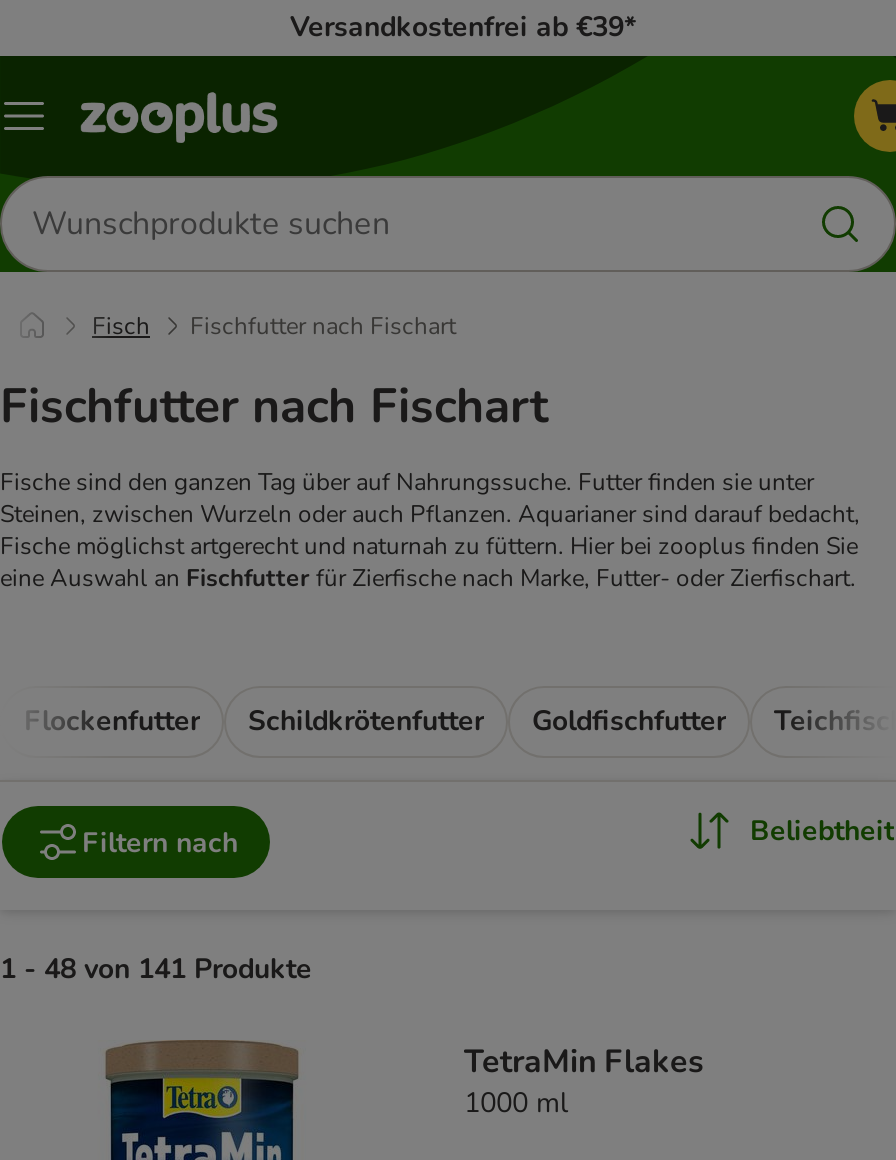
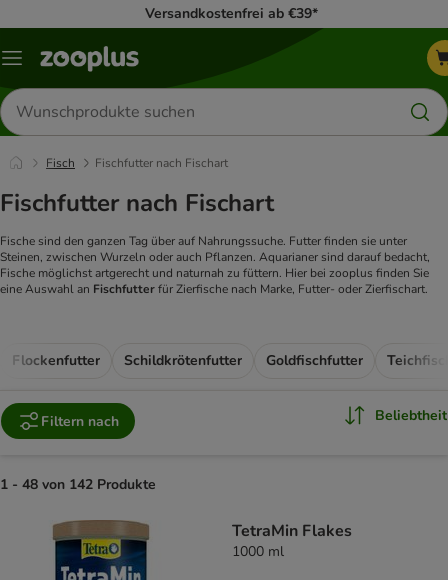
- 1 - 48 von 141 Produkte
+ 1 - 48 von 142 Produkte
